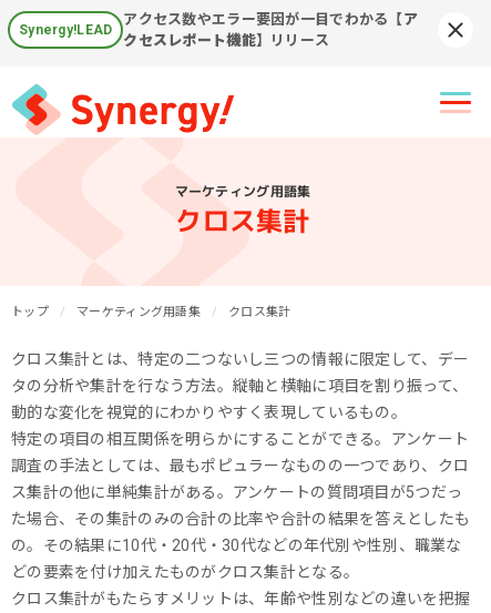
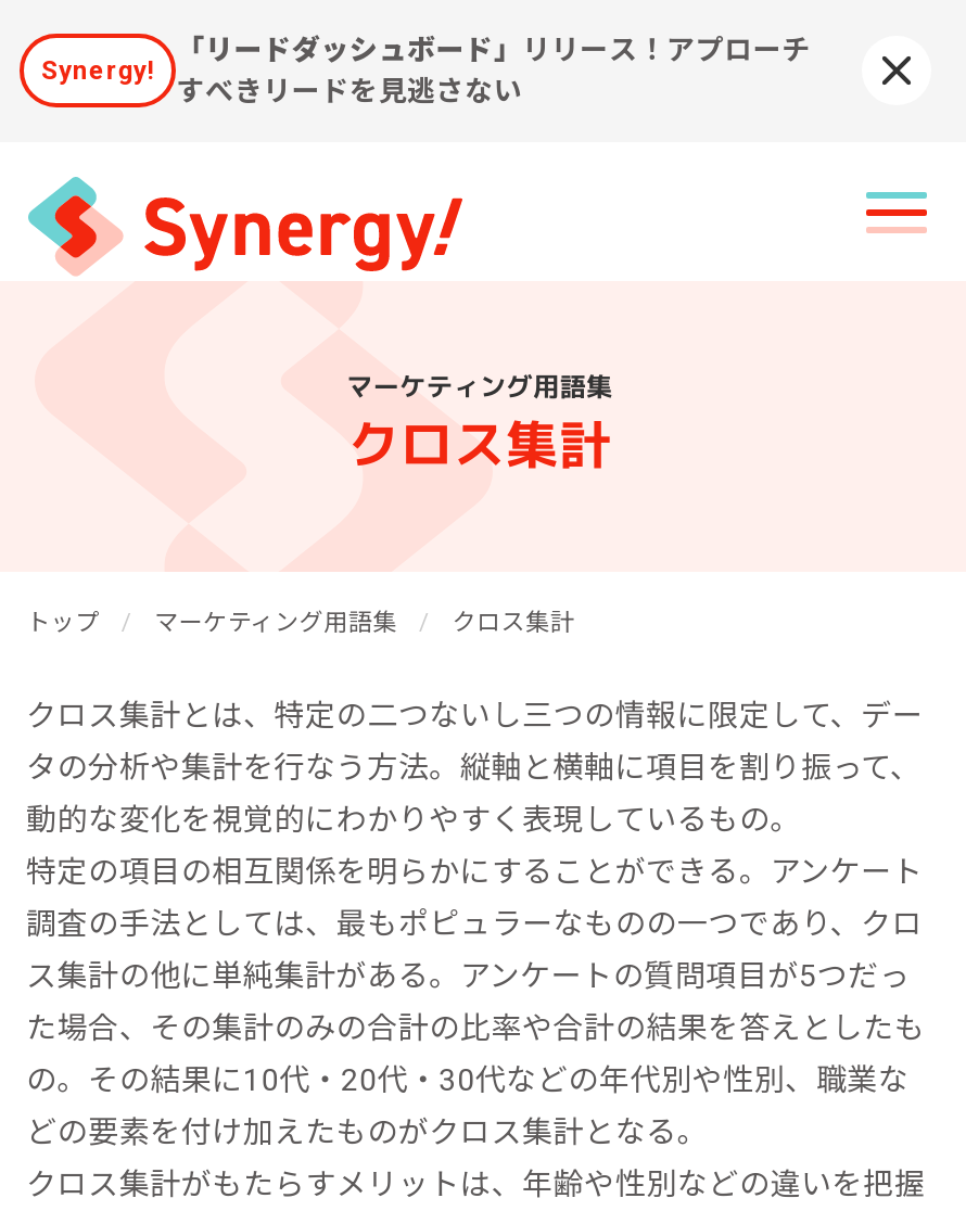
- アクセス数やエラー要因が一目でわかる【ア
- クセスレポート機能】リリース
+ 「リードダッシュボード」リリース！アプローチ
+ すべきリードを見逃さない

- Synergy!LEAD
+ Synergy!
